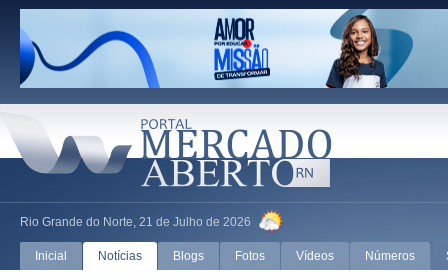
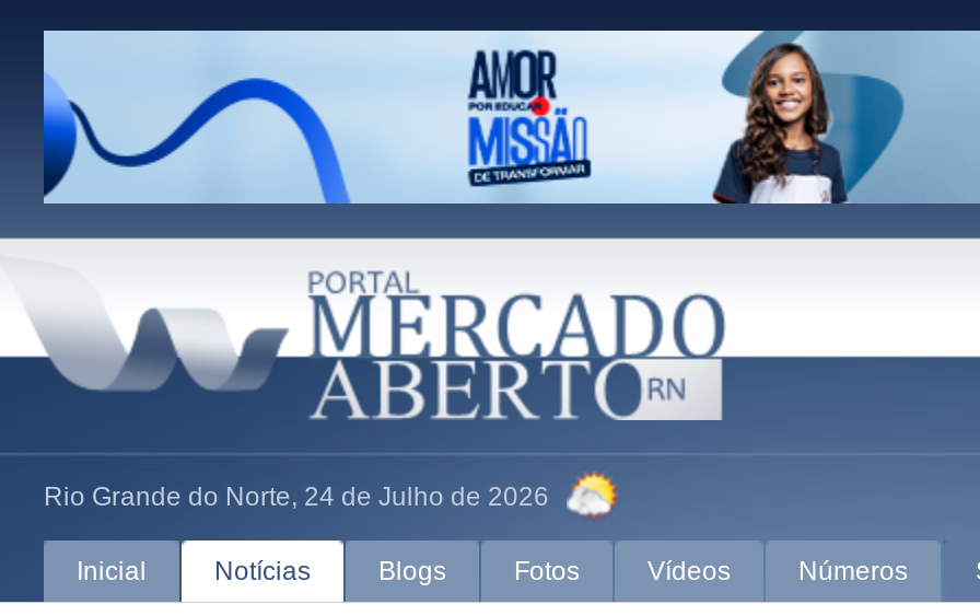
- Rio Grande do Norte, 21 de Julho de 2026
+ Rio Grande do Norte, 24 de Julho de 2026
